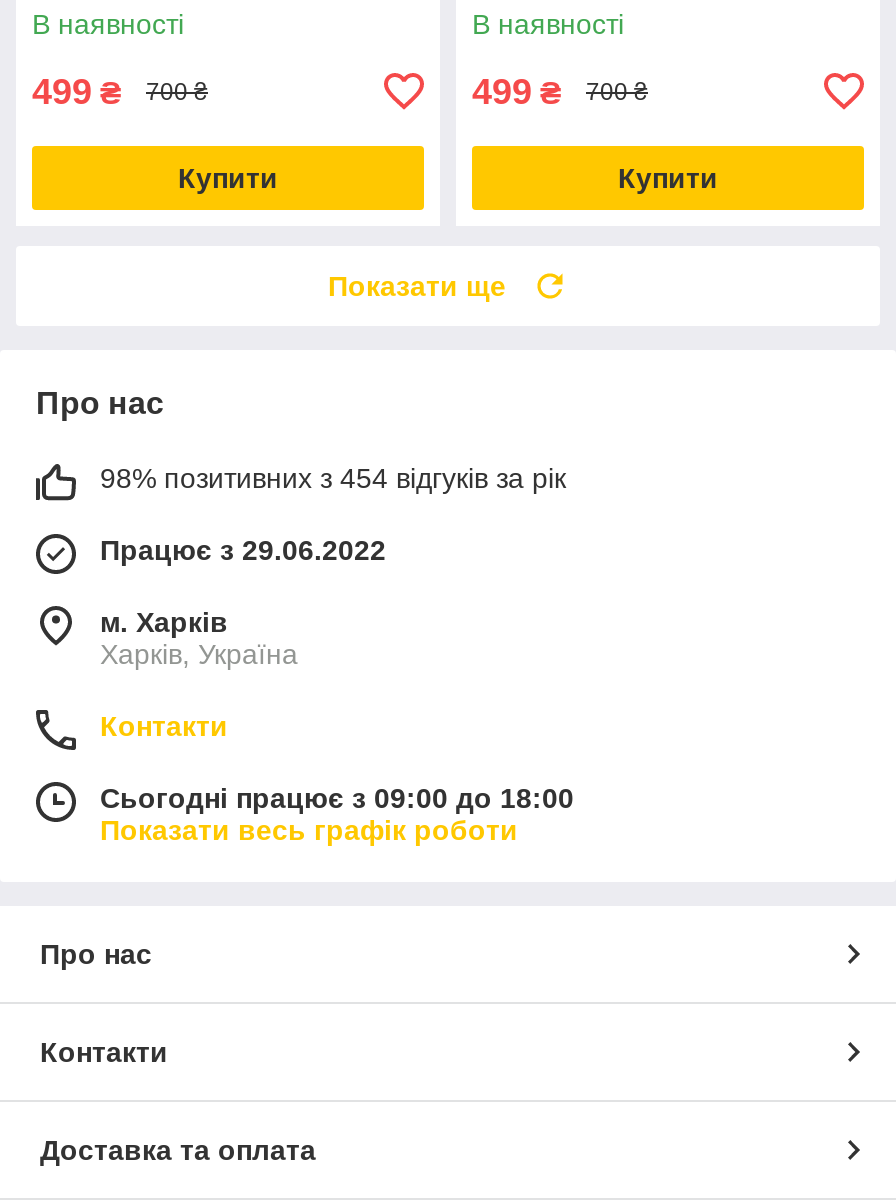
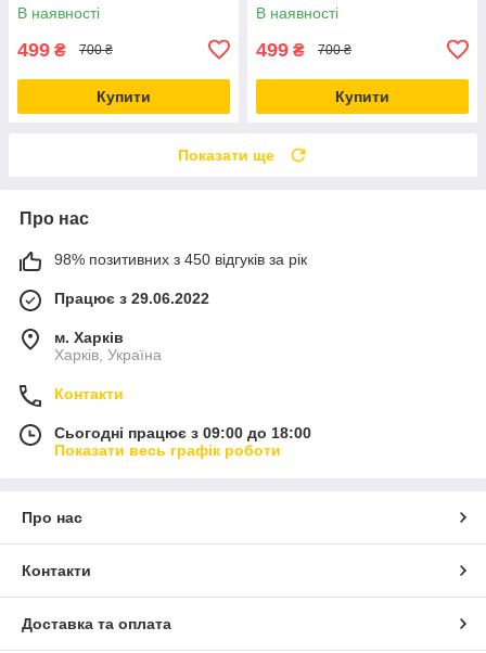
- 98% позитивних з 454 відгуків за рік
+ 98% позитивних з 450 відгуків за рік
